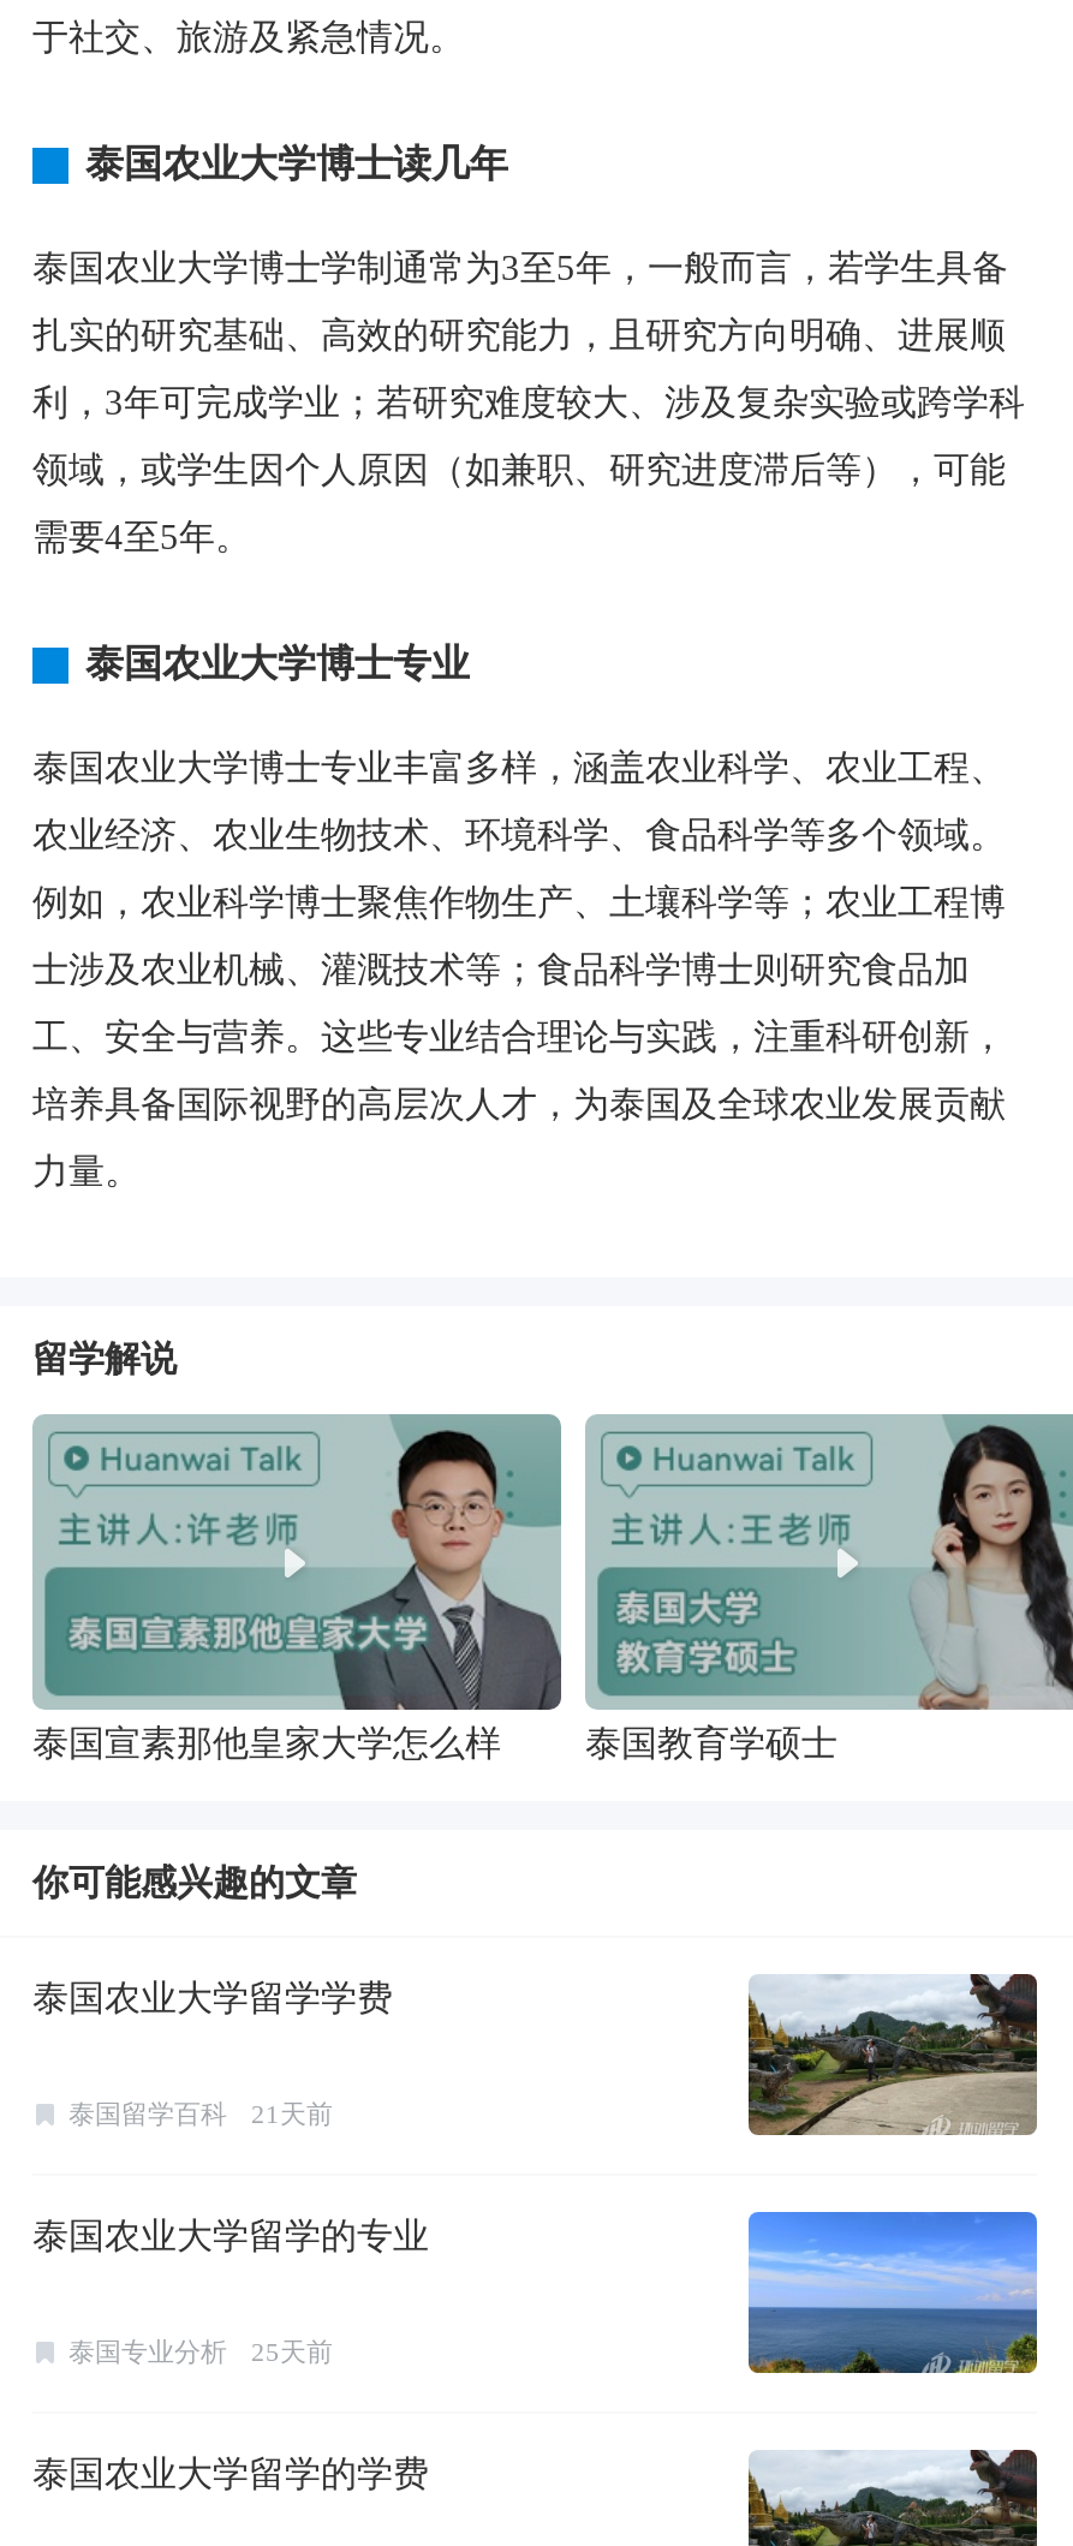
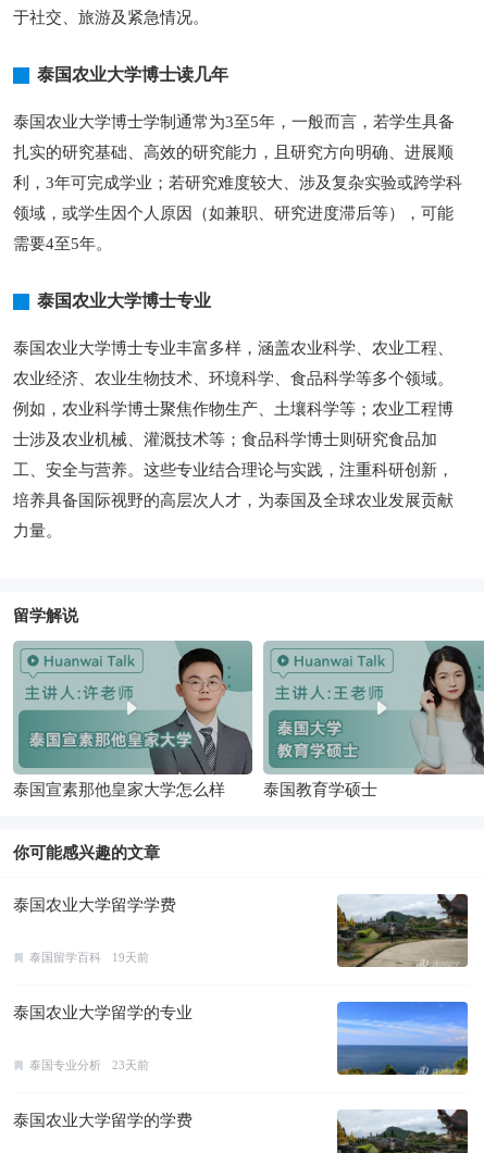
- 泰国留学百科 21天前
+ 泰国留学百科 19天前

- 泰国专业分析 25天前
+ 泰国专业分析 23天前
